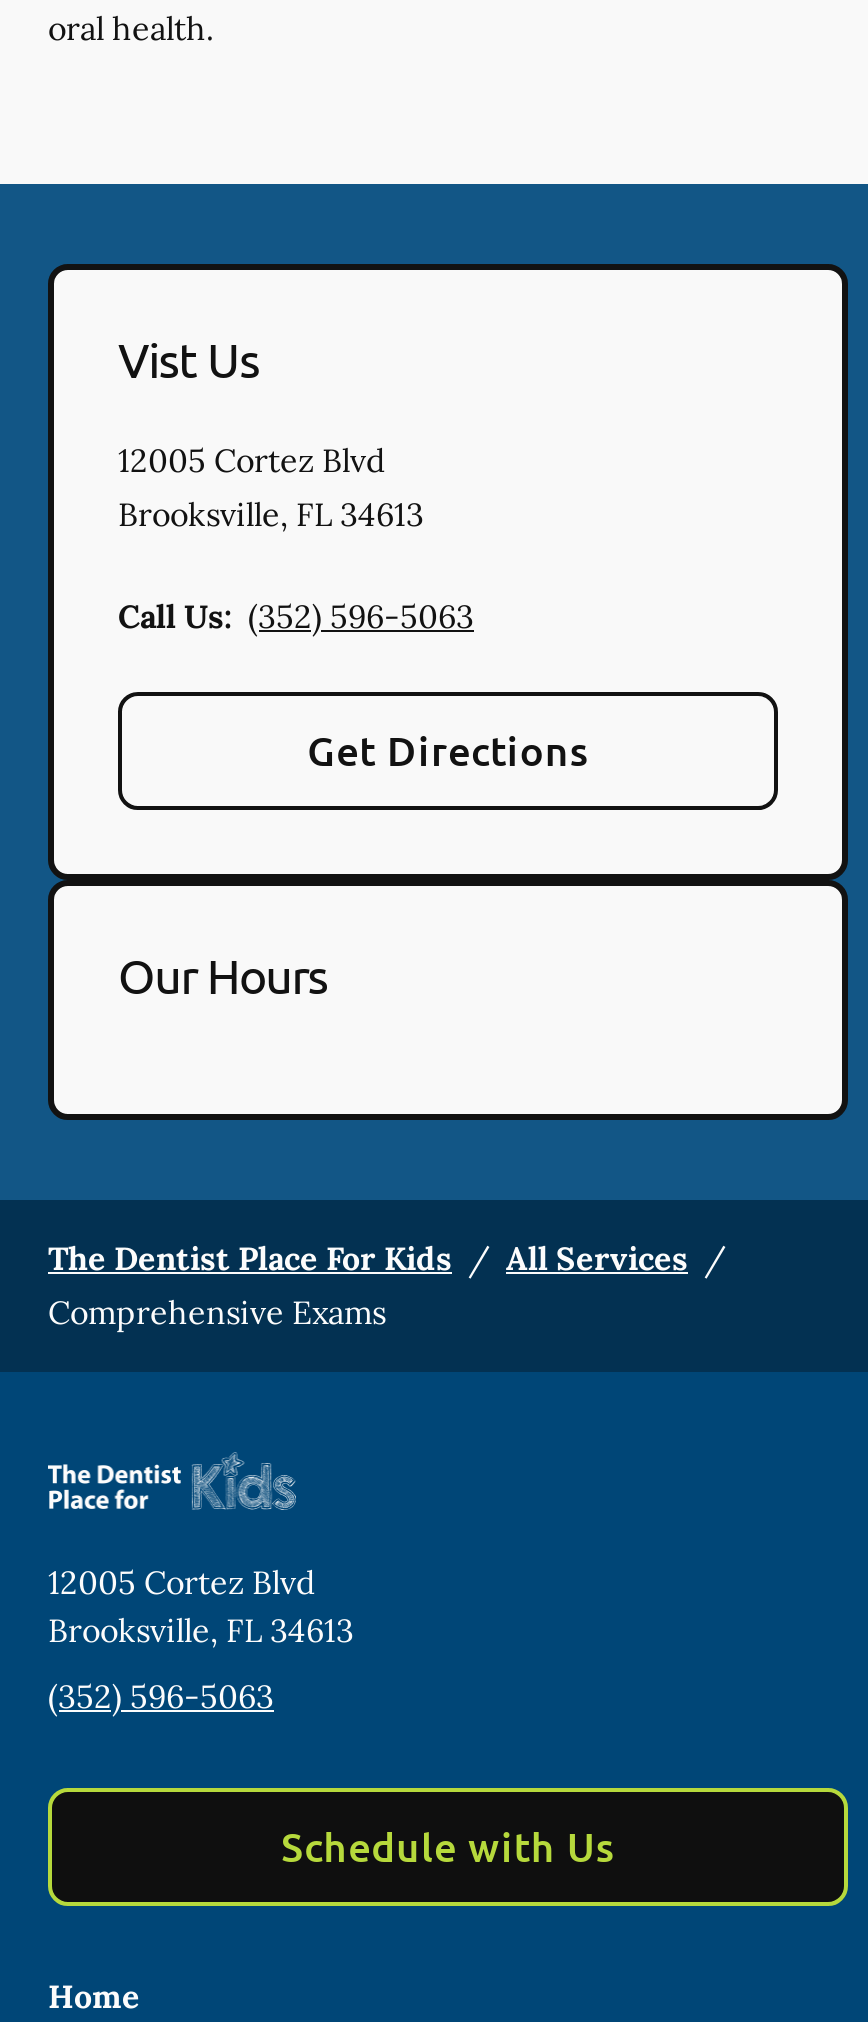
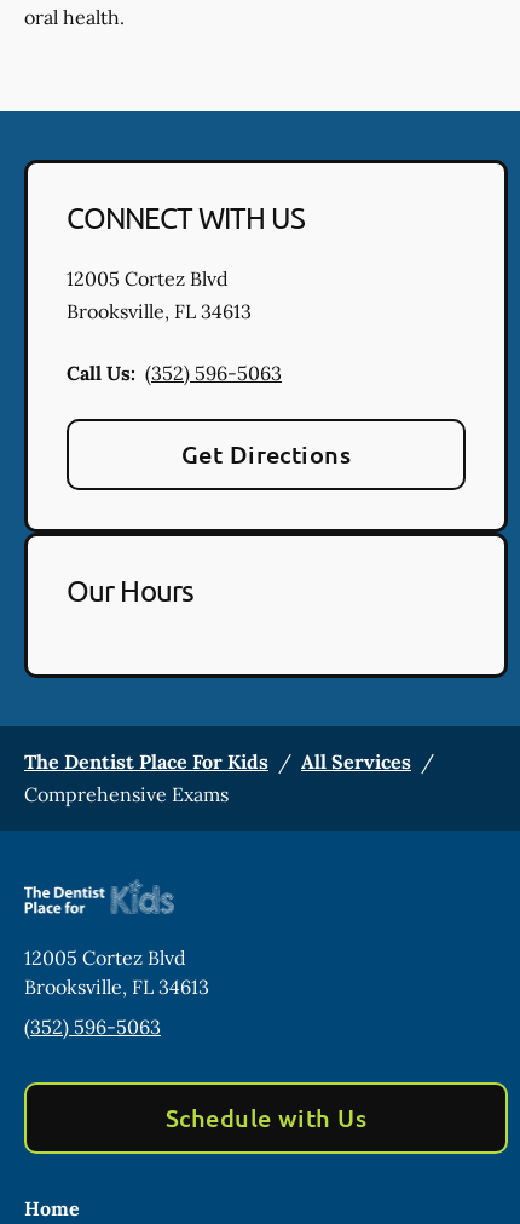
- Vist Us
+ CONNECT WITH US
